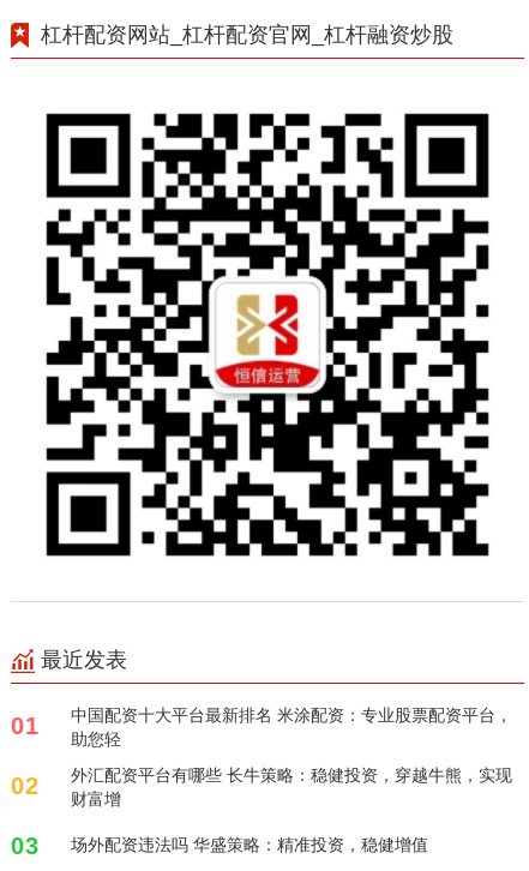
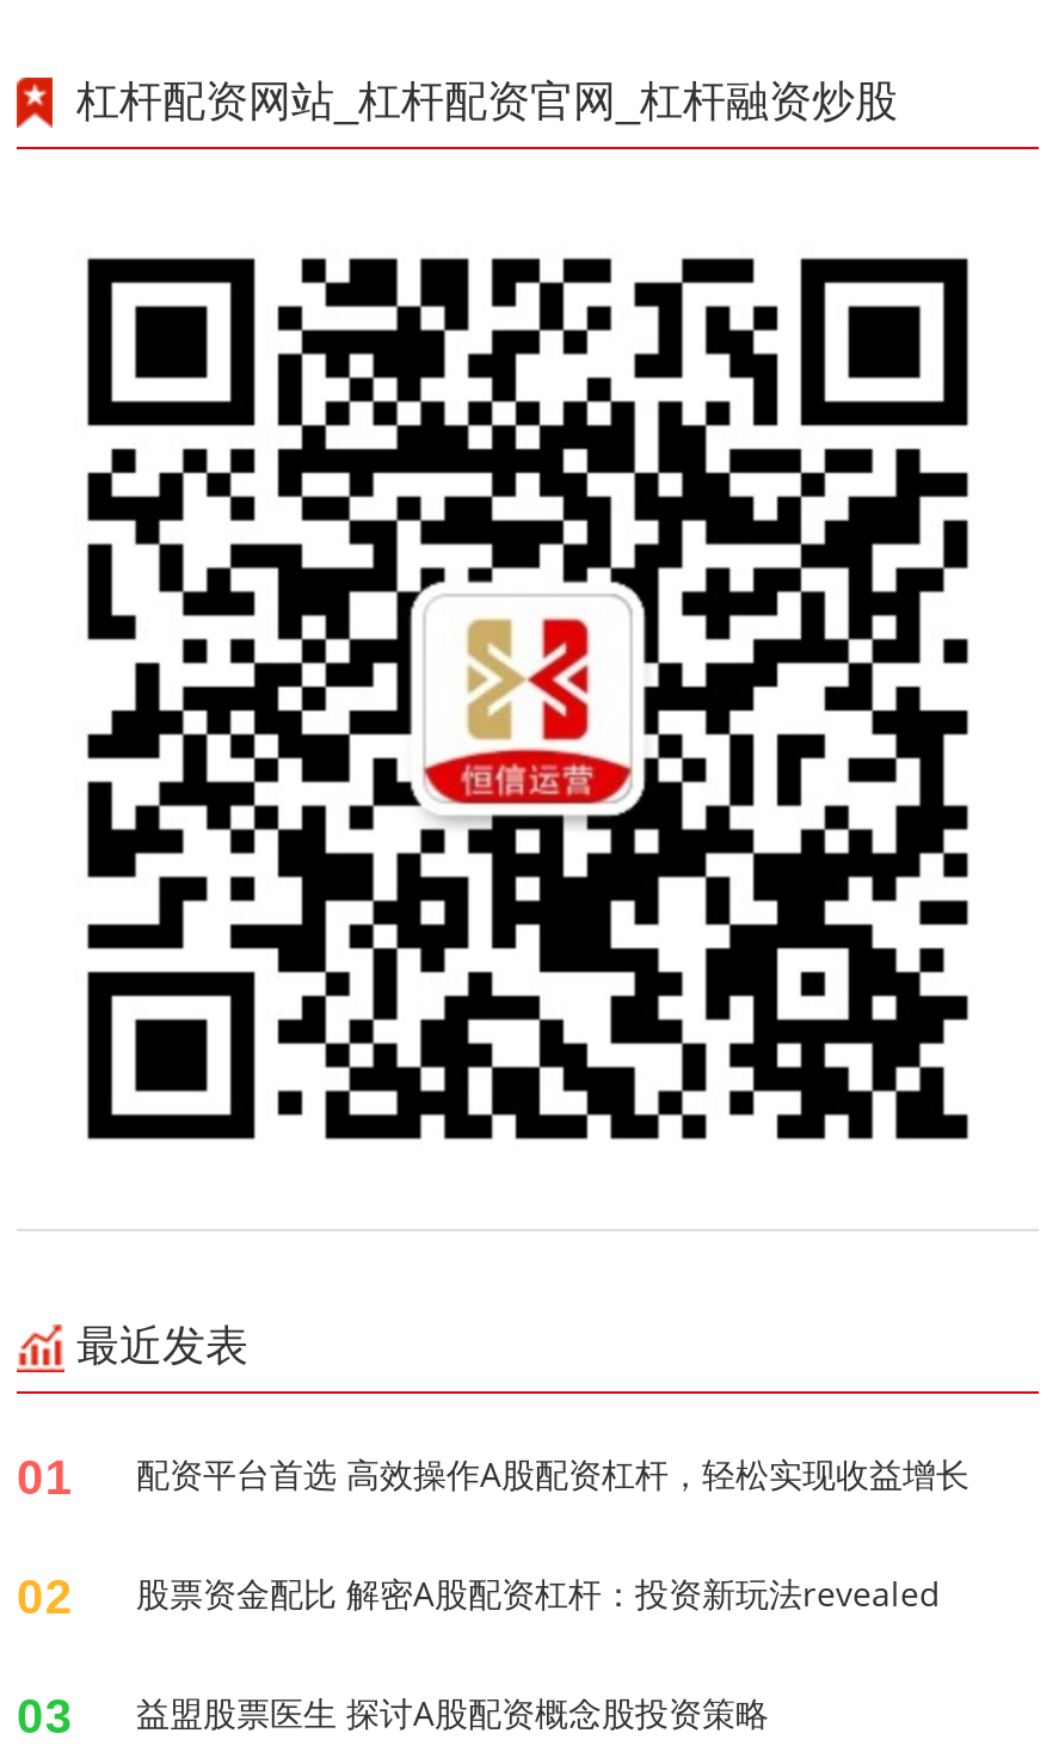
- 中国配资十大平台最新排名 米涂配资：专业股票配资平台，
- 助您轻
+ 配资平台首选 高效操作A股配资杠杆，轻松实现收益增长

- 外汇配资平台有哪些 长牛策略：稳健投资，穿越牛熊，实现
- 财富增
+ 股票资金配比 解密A股配资杠杆：投资新玩法revealed

- 场外配资违法吗 华盛策略：精准投资，稳健增值
+ 益盟股票医生 探讨A股配资概念股投资策略
